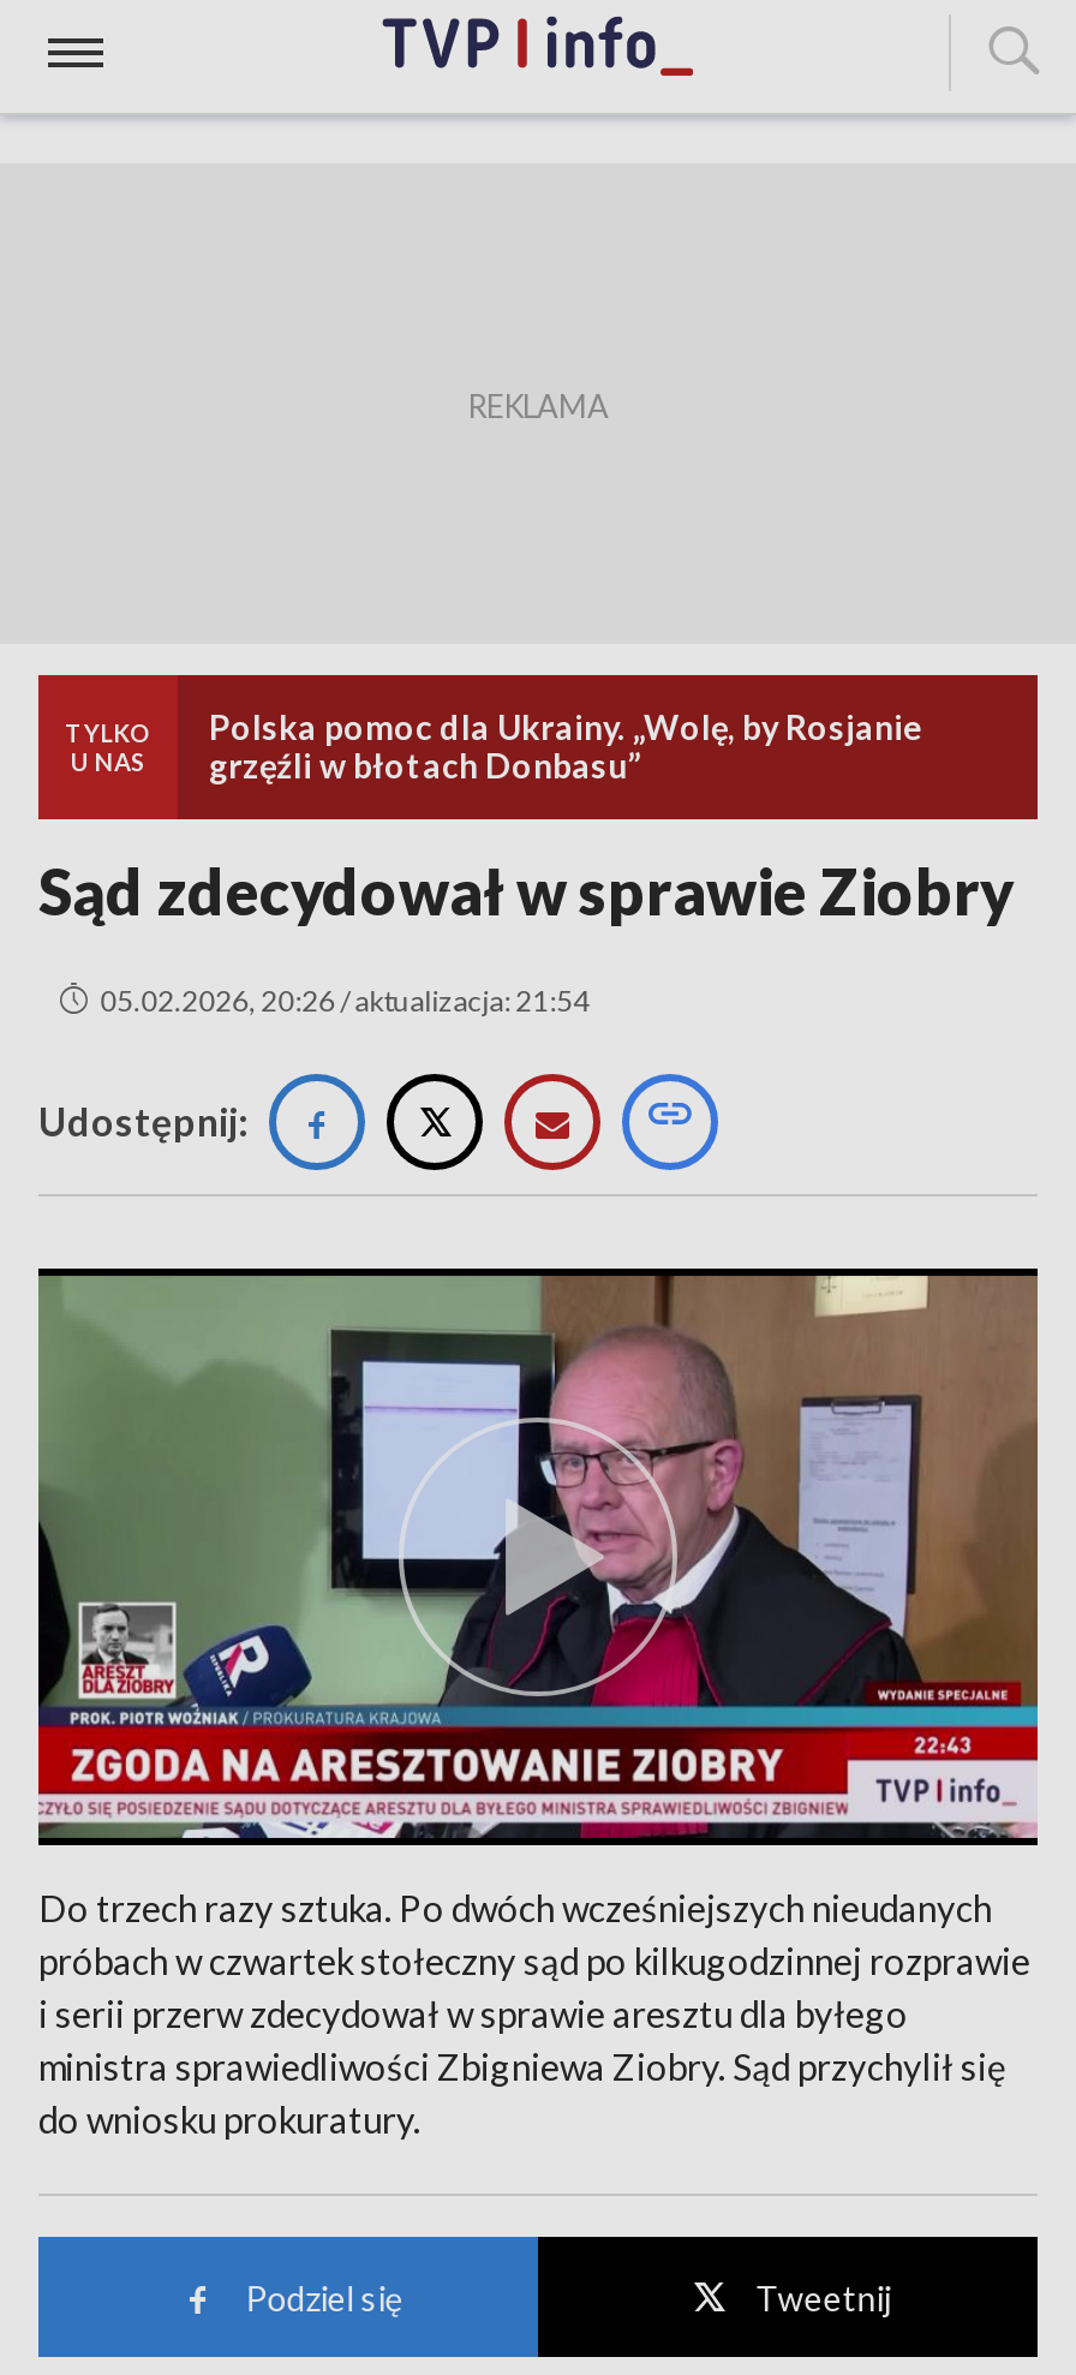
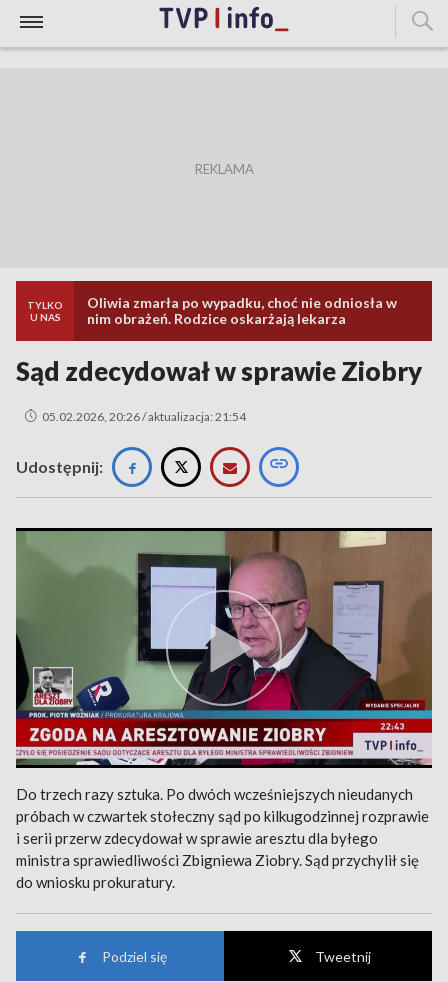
- Polska pomoc dla Ukrainy. „Wolę, by Rosjanie
- grzęźli w błotach Donbasu”
+ Oliwia zmarła po wypadku, choć nie odniosła w
+ nim obrażeń. Rodzice oskarżają lekarza
